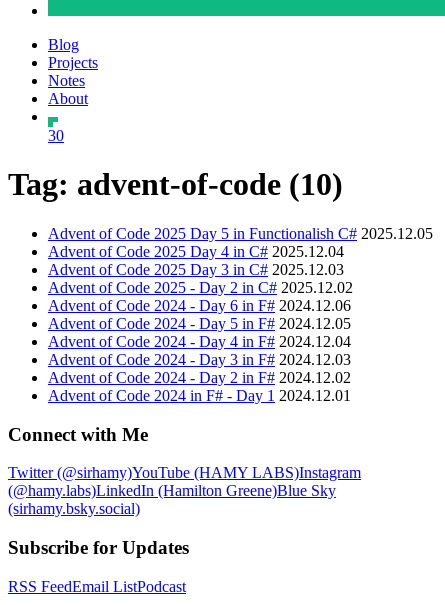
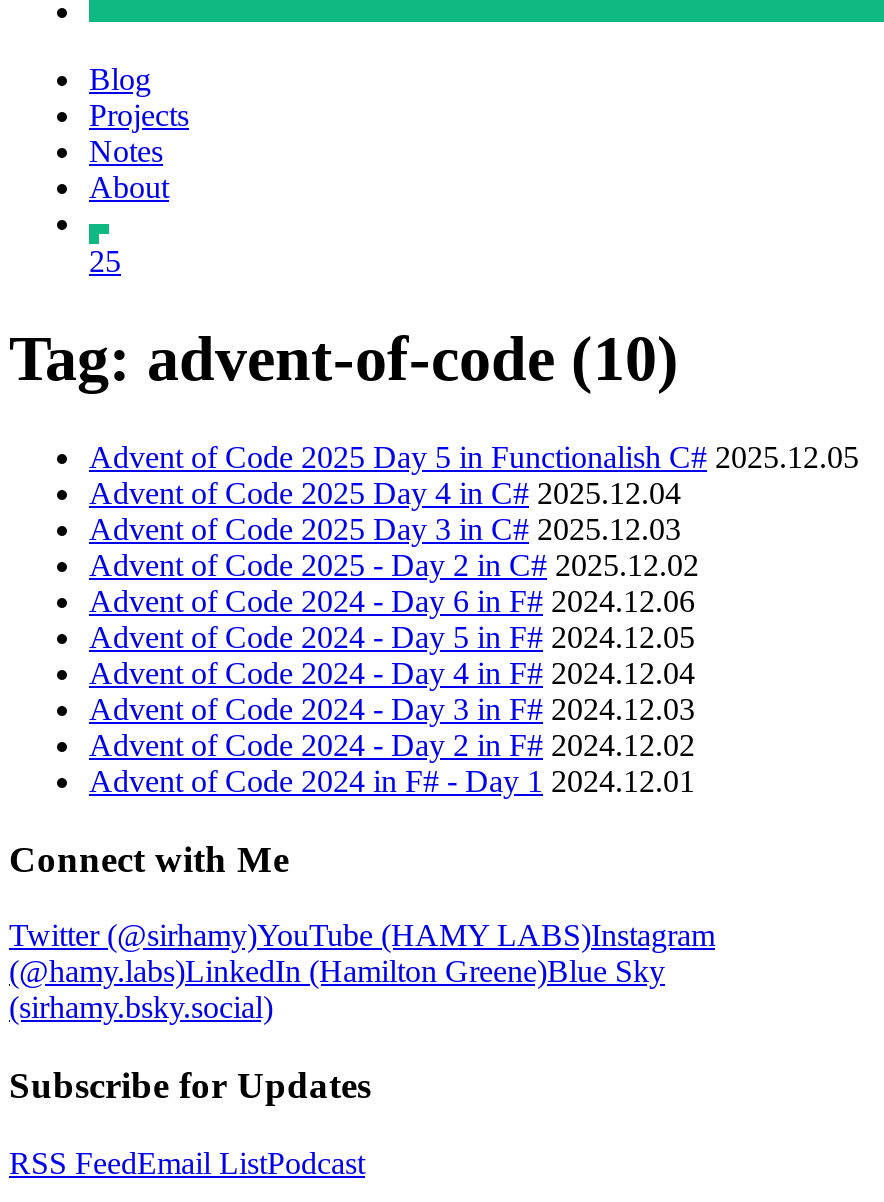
- 30
+ 25
